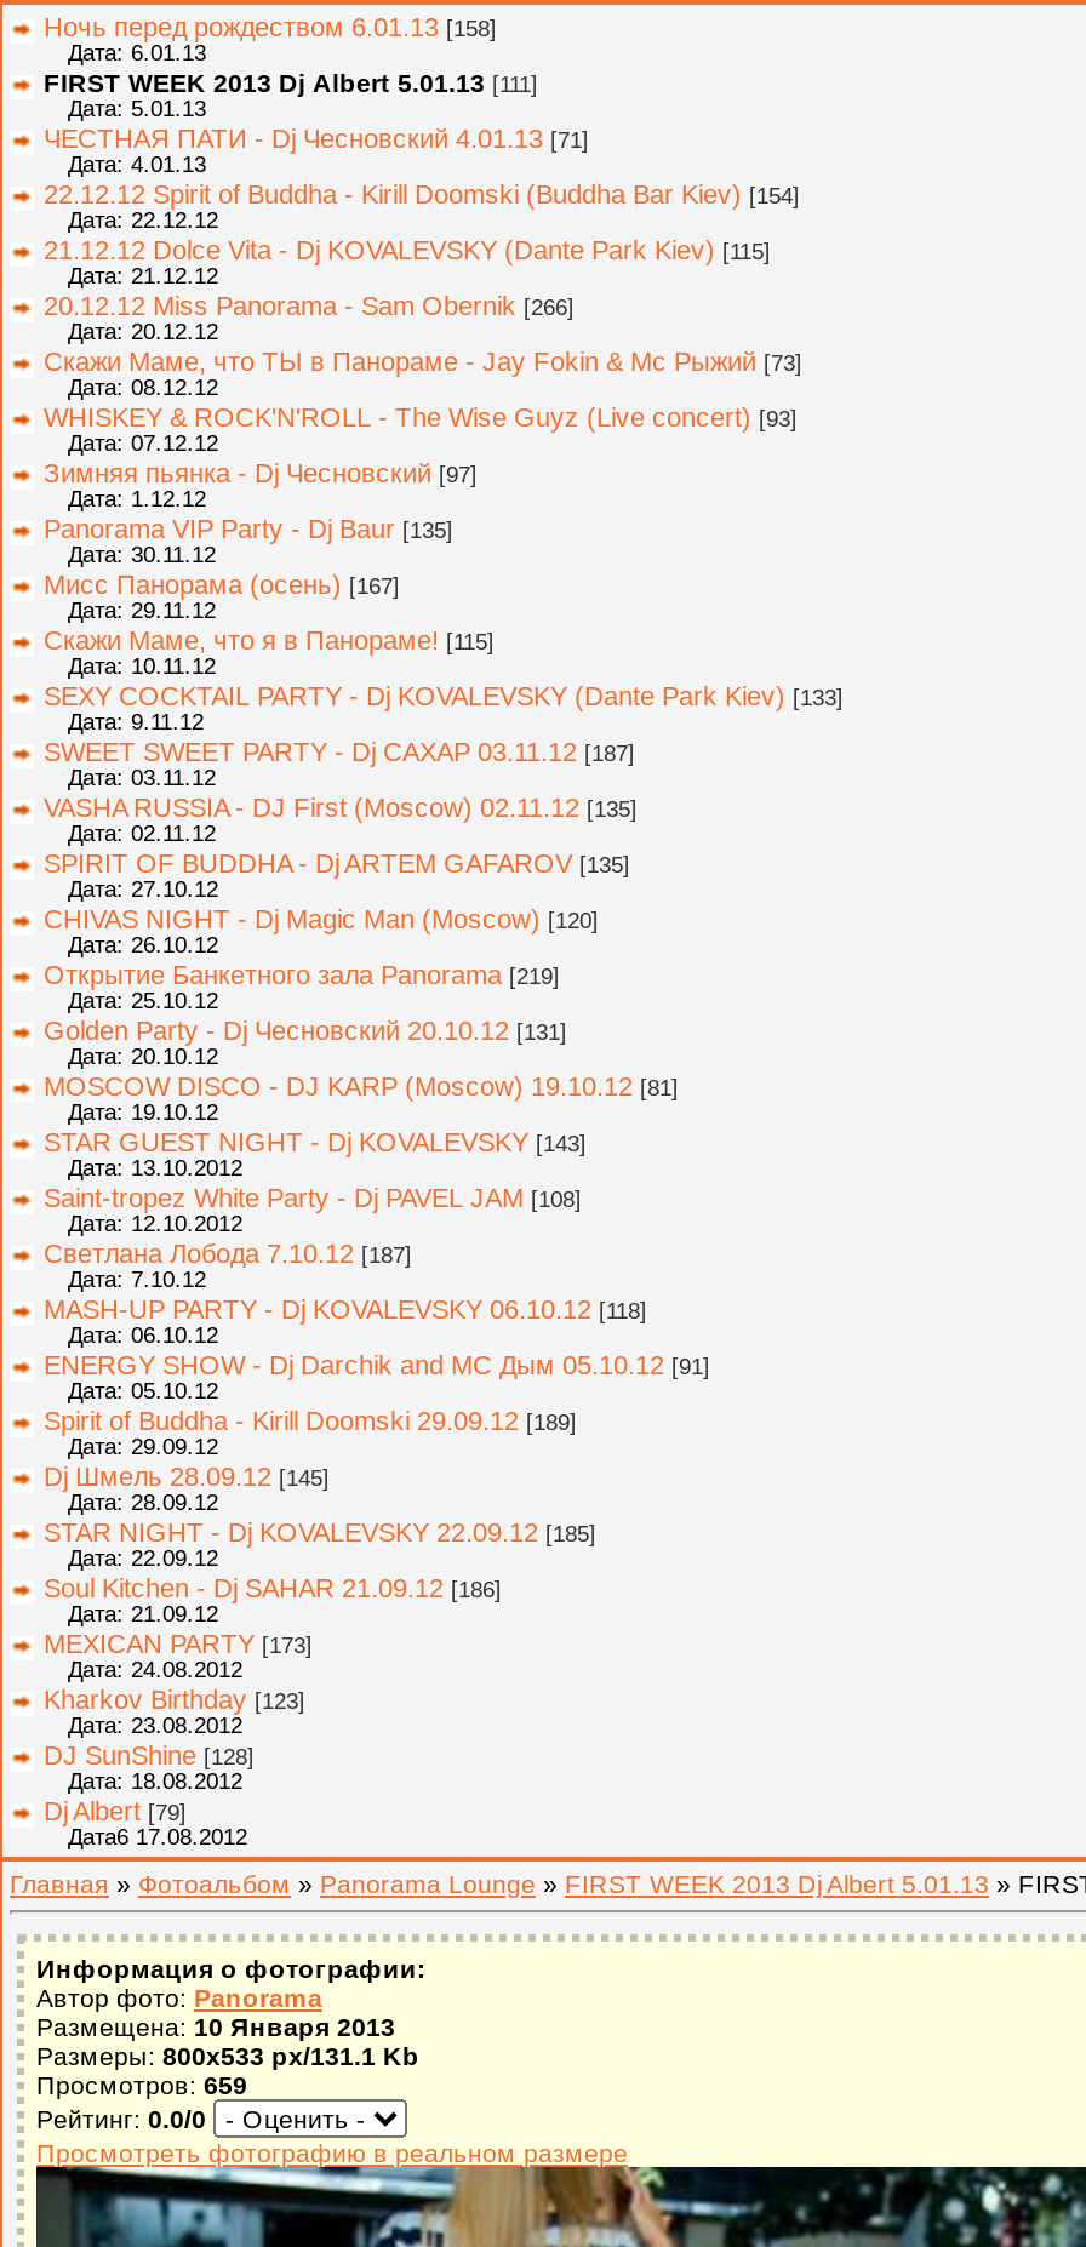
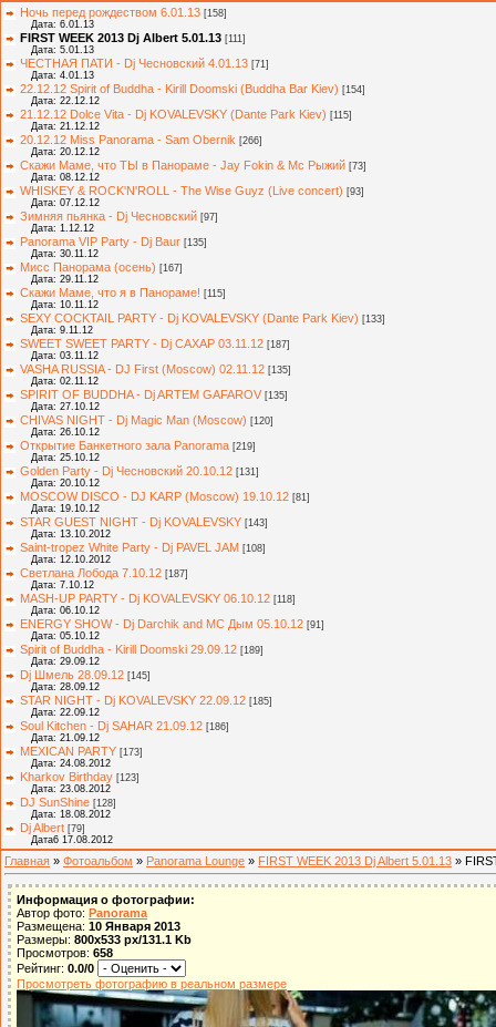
- Просмотров: 659
+ Просмотров: 658
